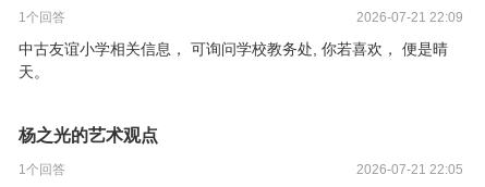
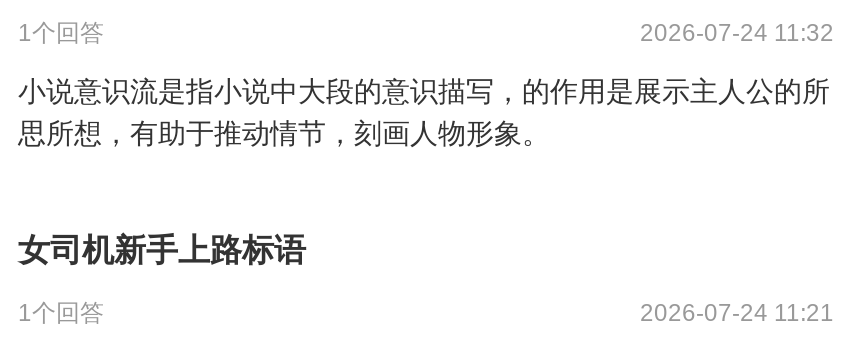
- 2026-07-21 22:09
+ 2026-07-24 11:32

- 中古友谊小学相关信息， 可询问学校教务处, 你若喜欢， 便是晴
- 天。
+ 小说意识流是指小说中大段的意识描写，的作用是展示主人公的所
+ 思所想，有助于推动情节，刻画人物形象。

- 杨之光的艺术观点
+ 女司机新手上路标语

- 2026-07-21 22:05
+ 2026-07-24 11:21
